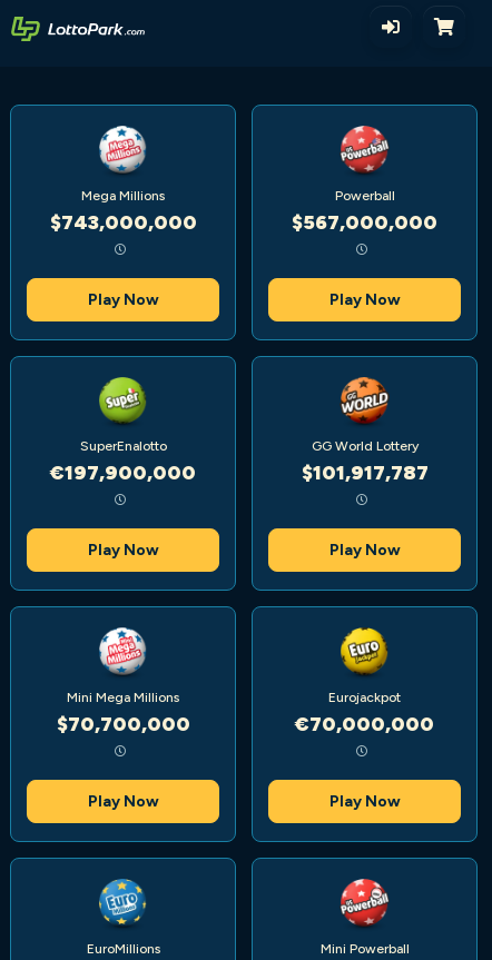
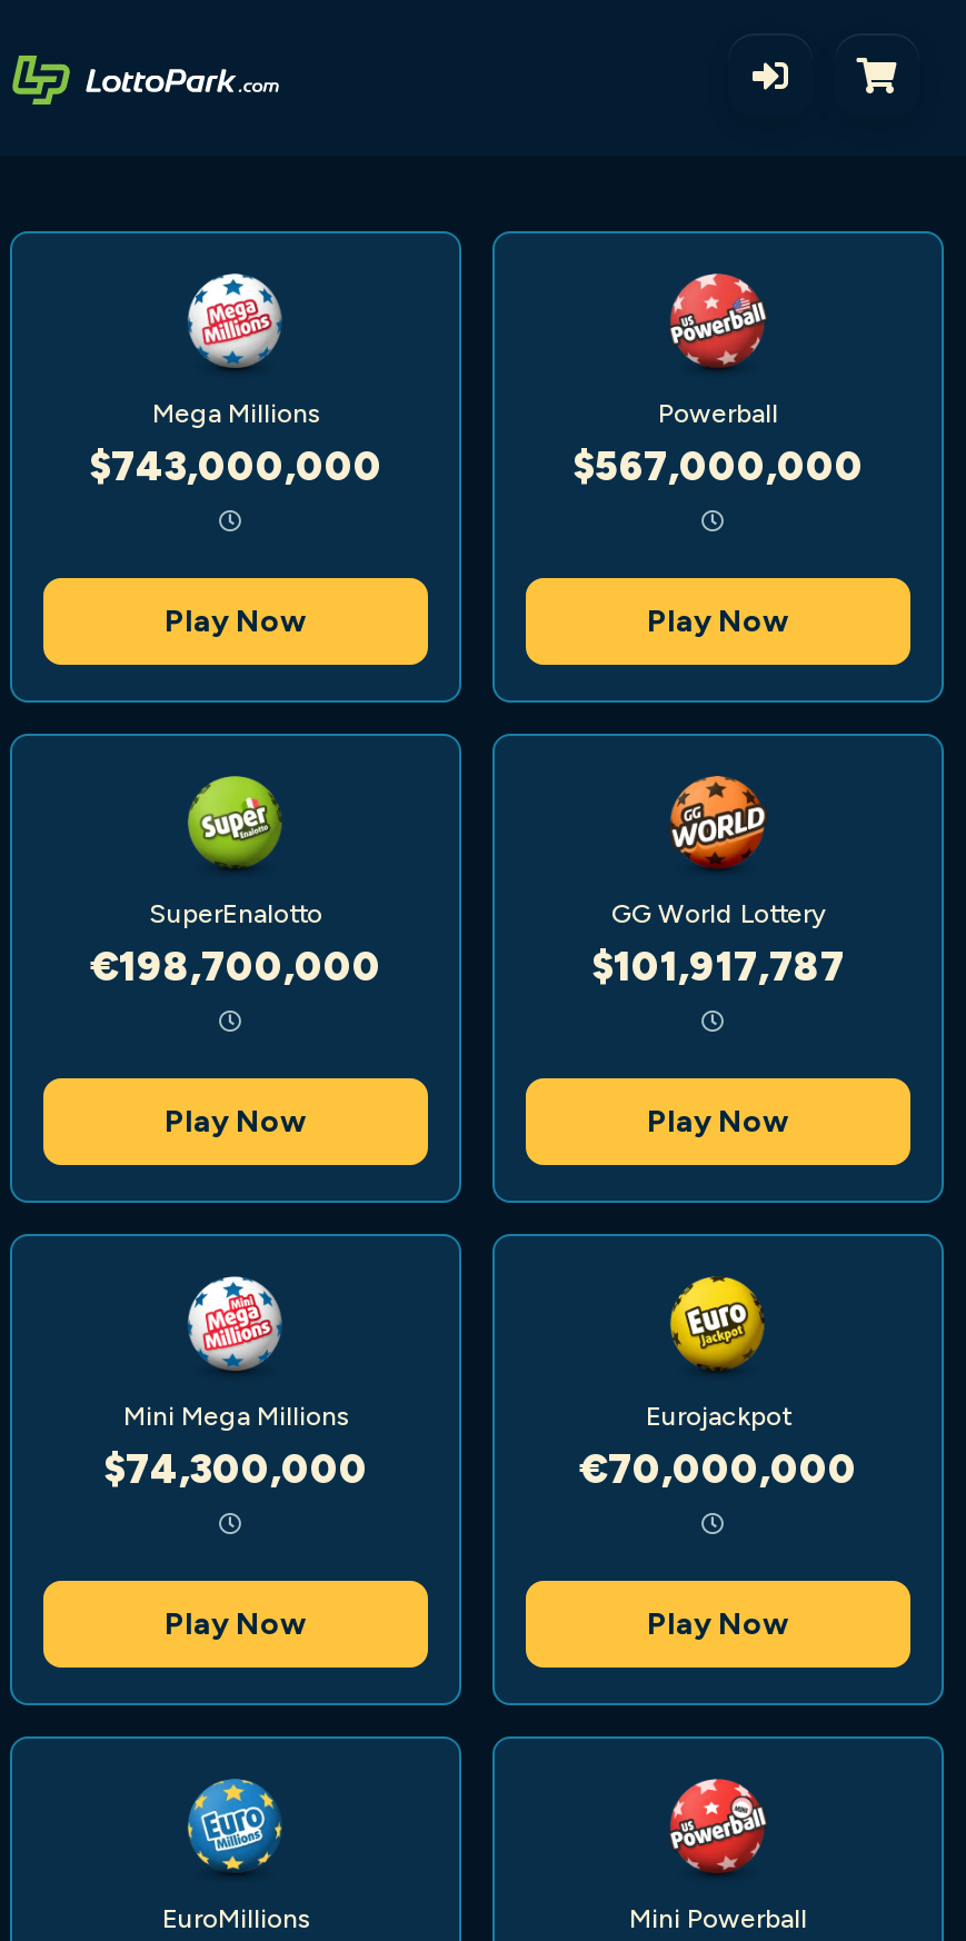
- €197,900,000
+ €198,700,000

- $70,700,000
+ $74,300,000
